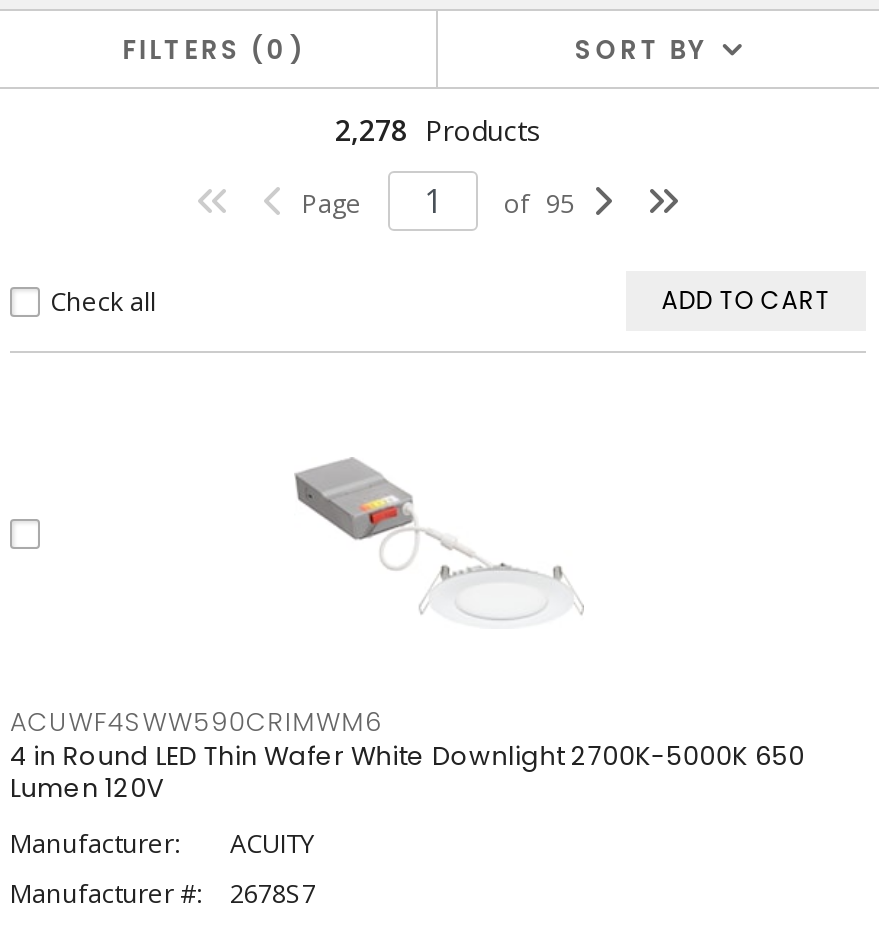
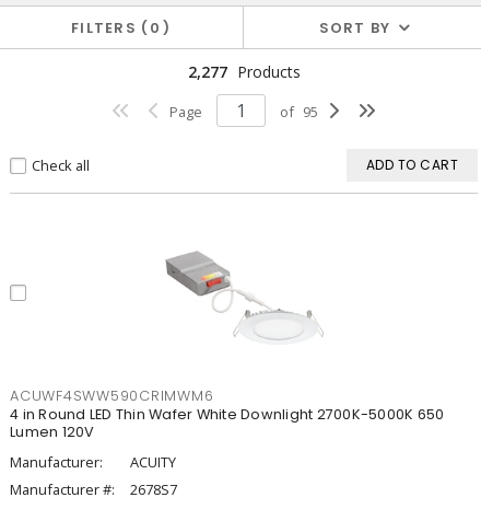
- 2,278 Products
+ 2,277 Products
